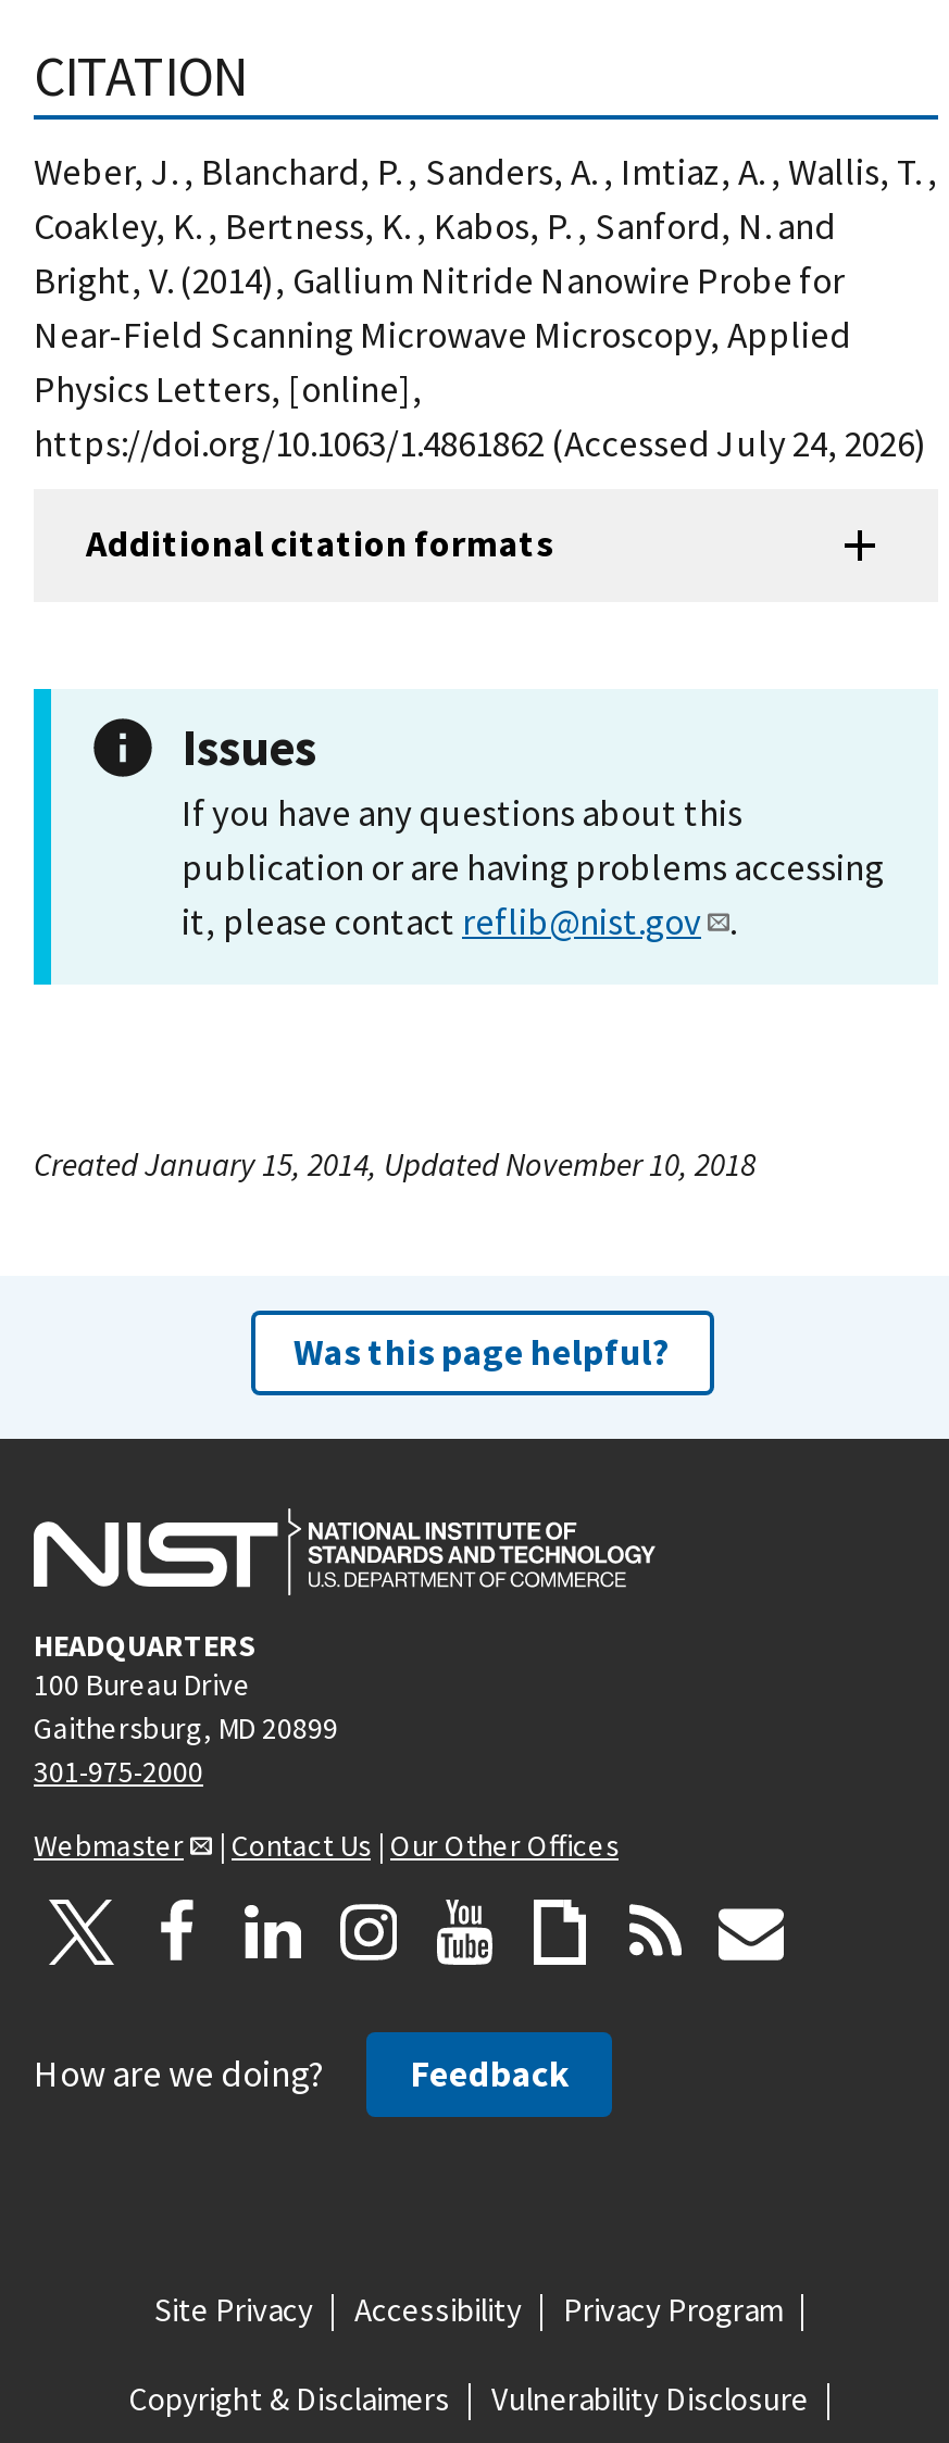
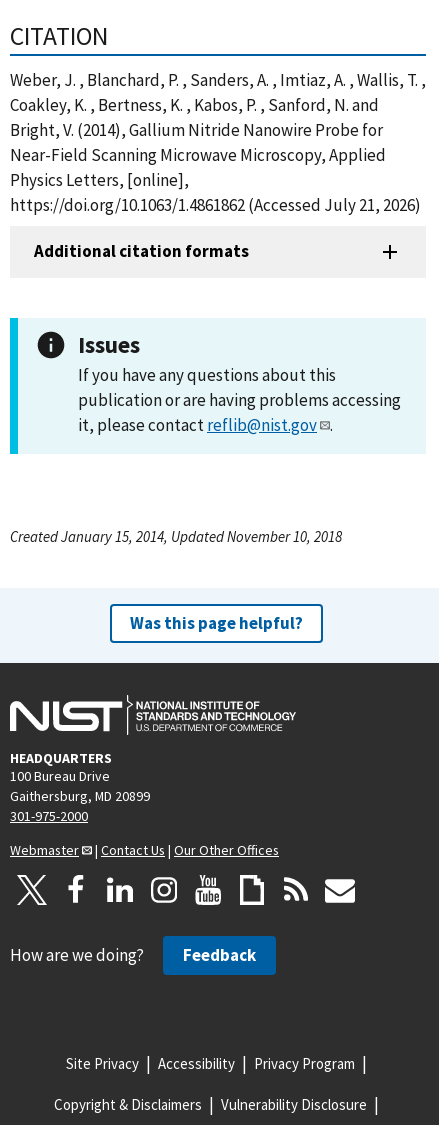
- https://doi.org/10.1063/1.4861862 (Accessed July 24, 2026)
+ https://doi.org/10.1063/1.4861862 (Accessed July 21, 2026)
